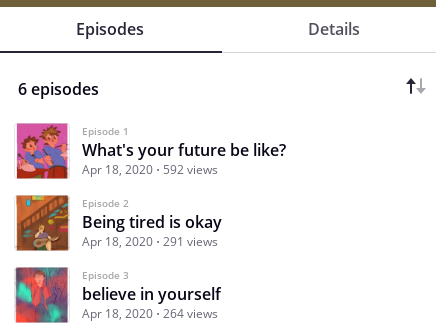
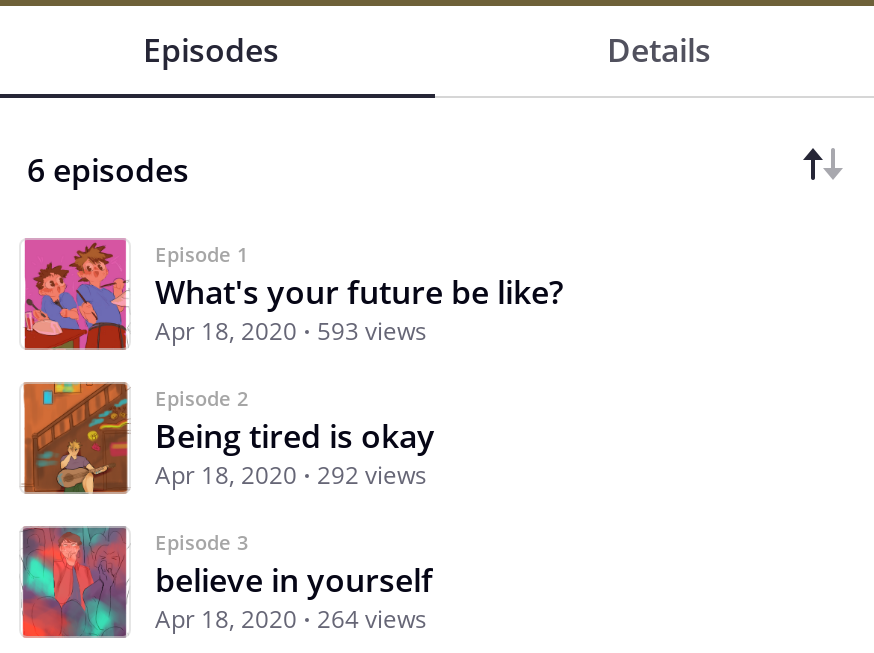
- Apr 18, 2020 592 views
+ Apr 18, 2020 593 views

- Apr 18, 2020 291 views
+ Apr 18, 2020 292 views
